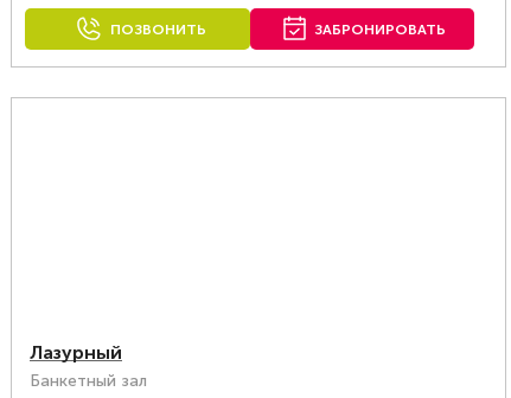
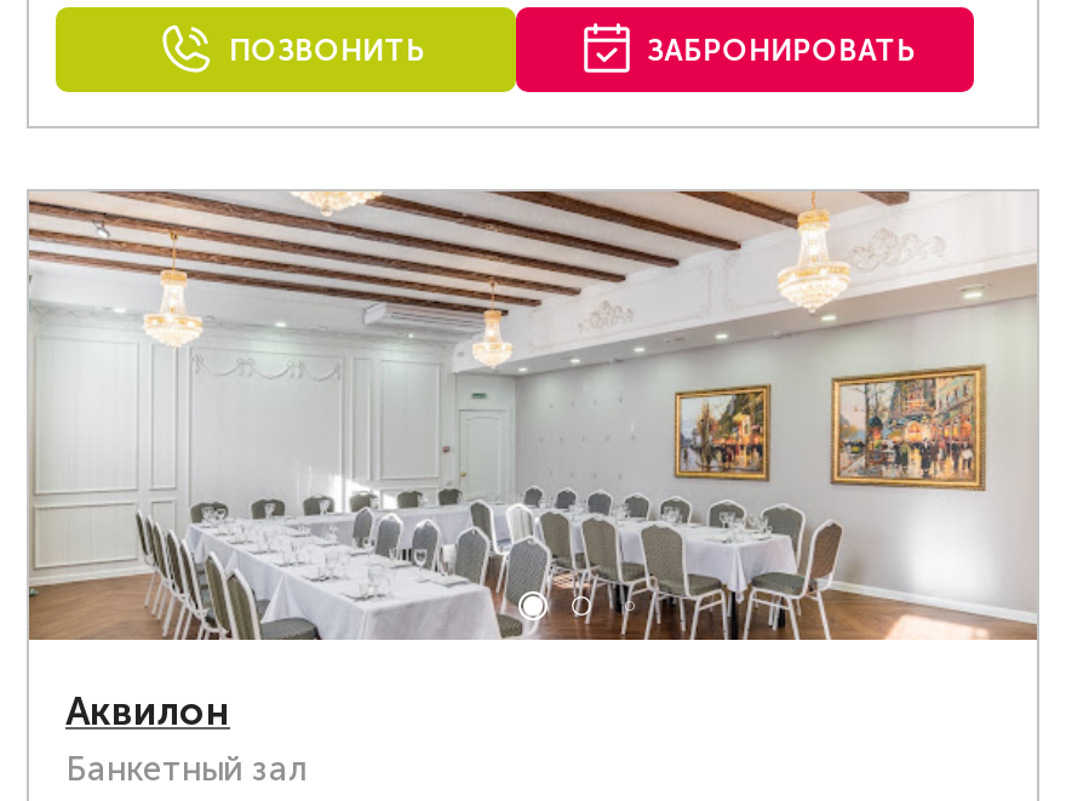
+ [image]

- Лазурный
+ Аквилон
